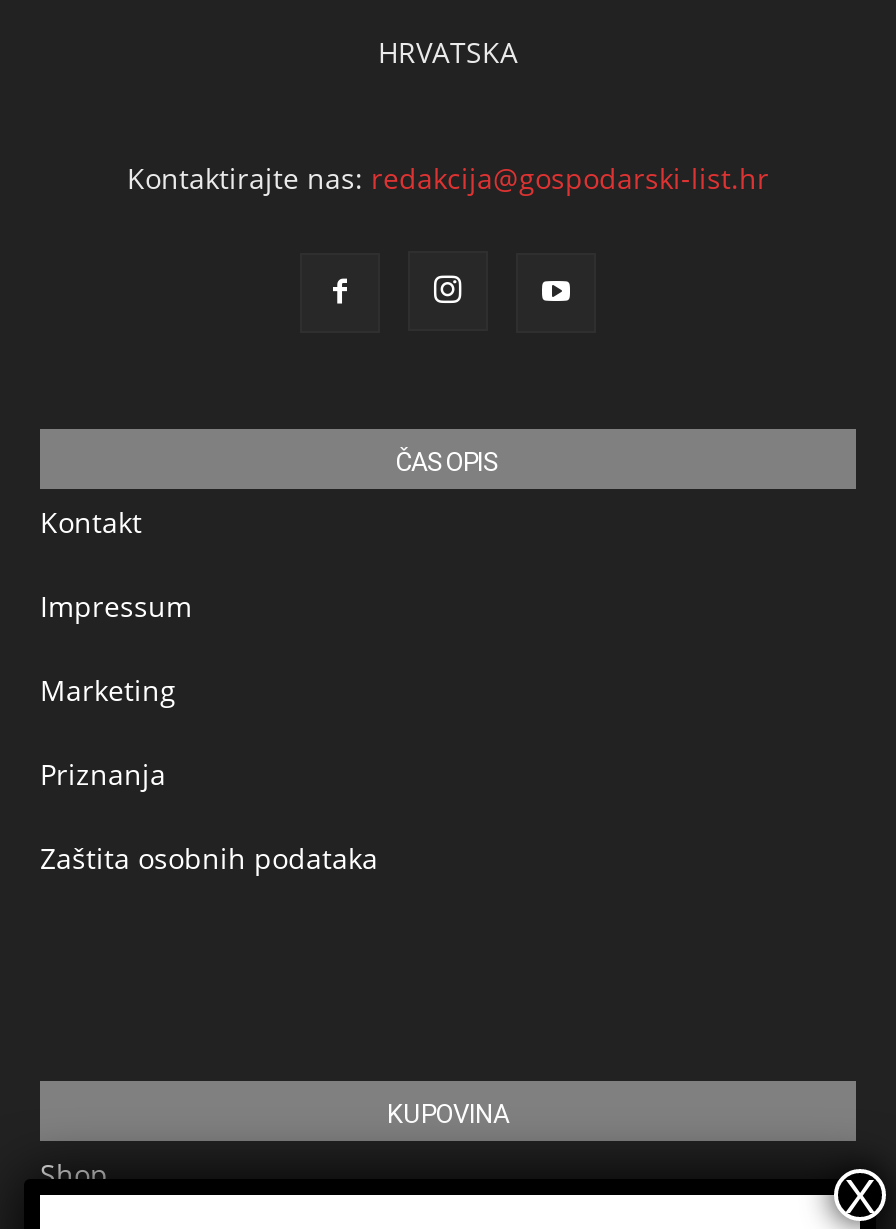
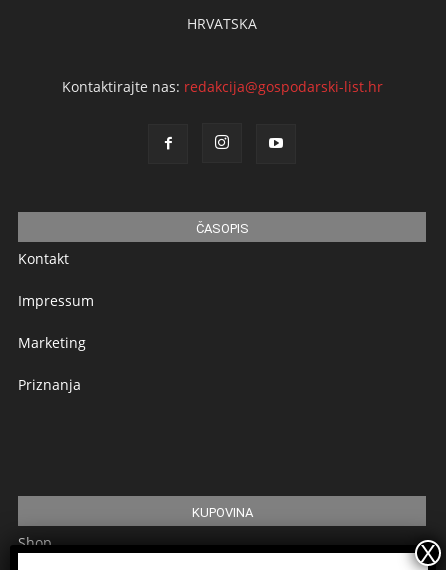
- Zaštita osobnih podataka
